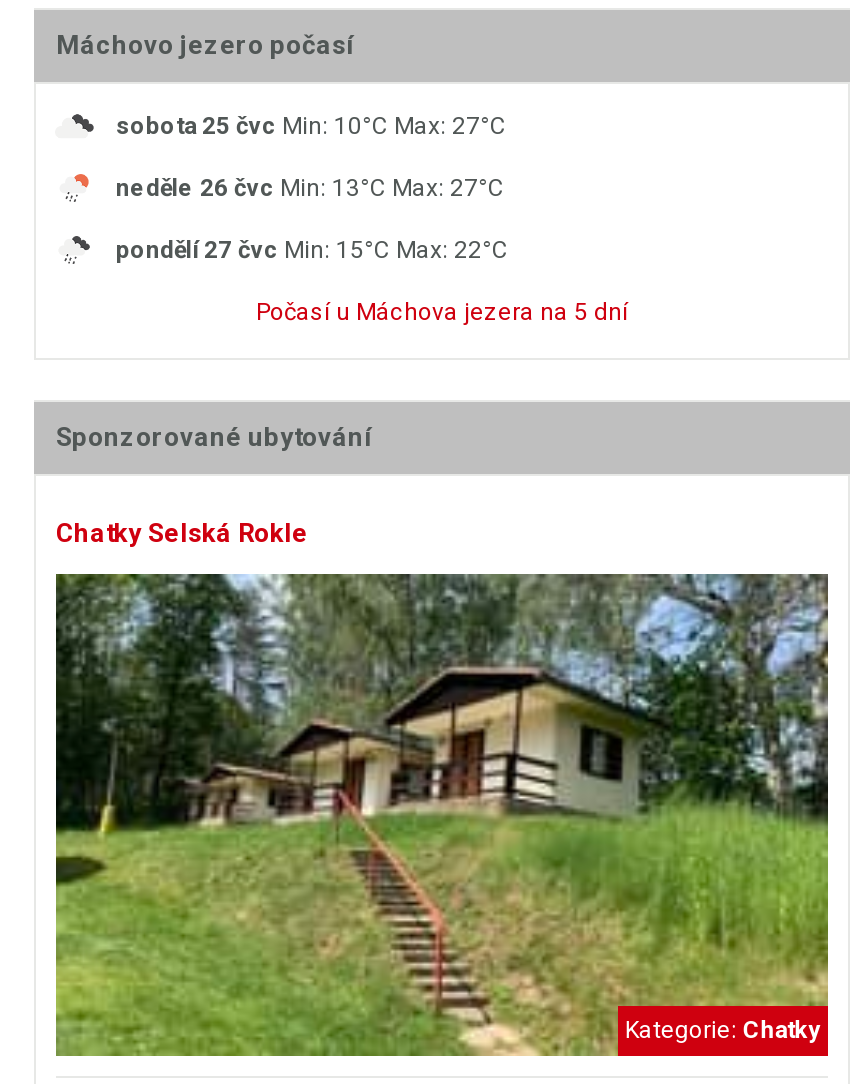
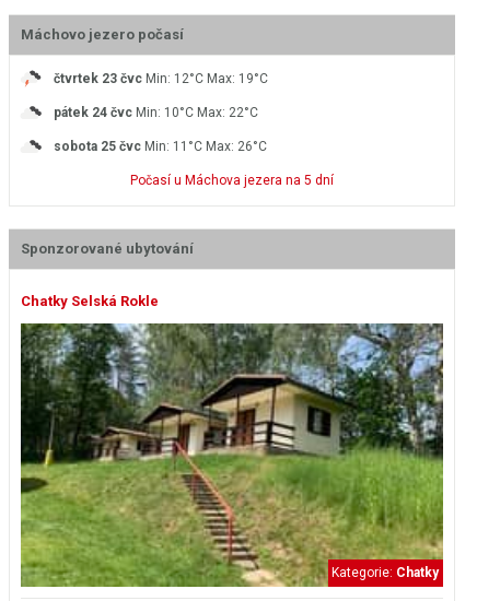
- sobota 25 čvc Min: 10°C Max: 27°C
+ čtvrtek 23 čvc Min: 12°C Max: 19°C

- neděle 26 čvc Min: 13°C Max: 27°C
+ pátek 24 čvc Min: 10°C Max: 22°C

- pondělí 27 čvc Min: 15°C Max: 22°C
+ sobota 25 čvc Min: 11°C Max: 26°C
